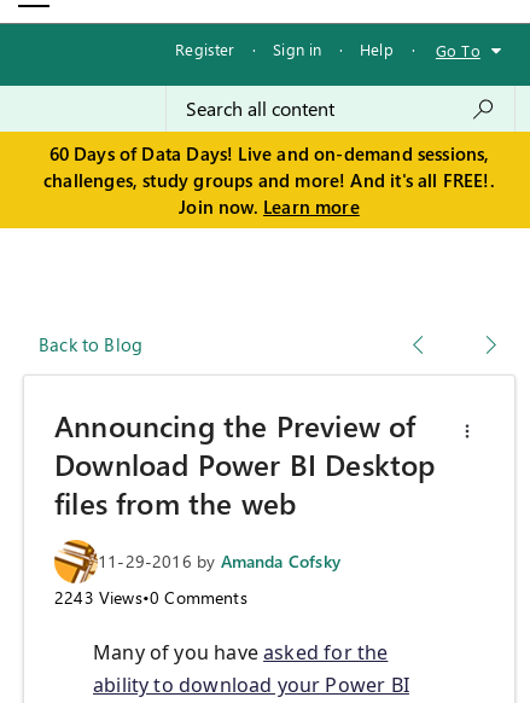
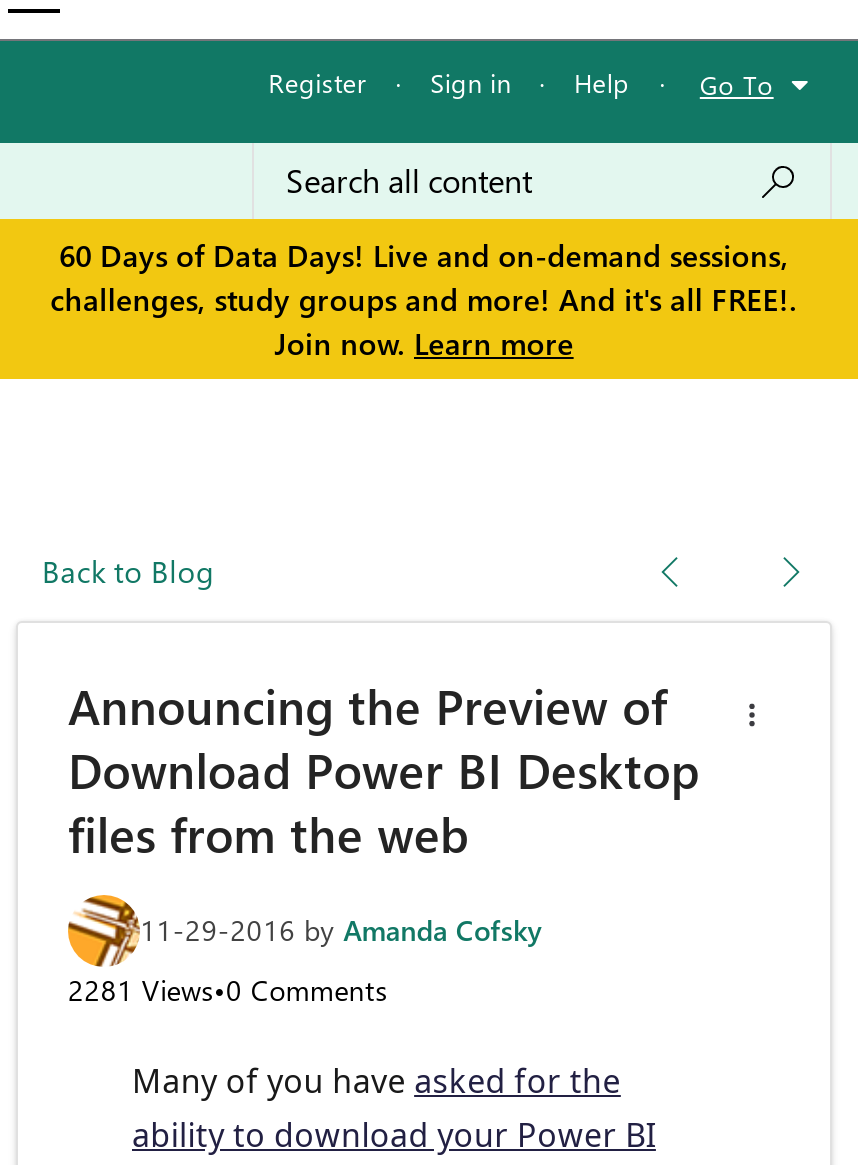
- 2243 Views•0 Comments
+ 2281 Views•0 Comments
